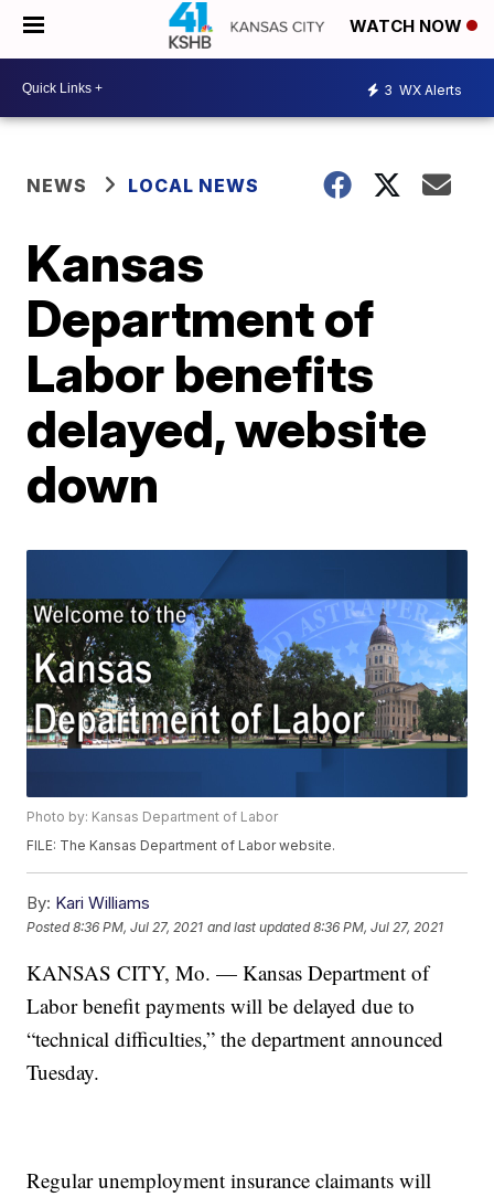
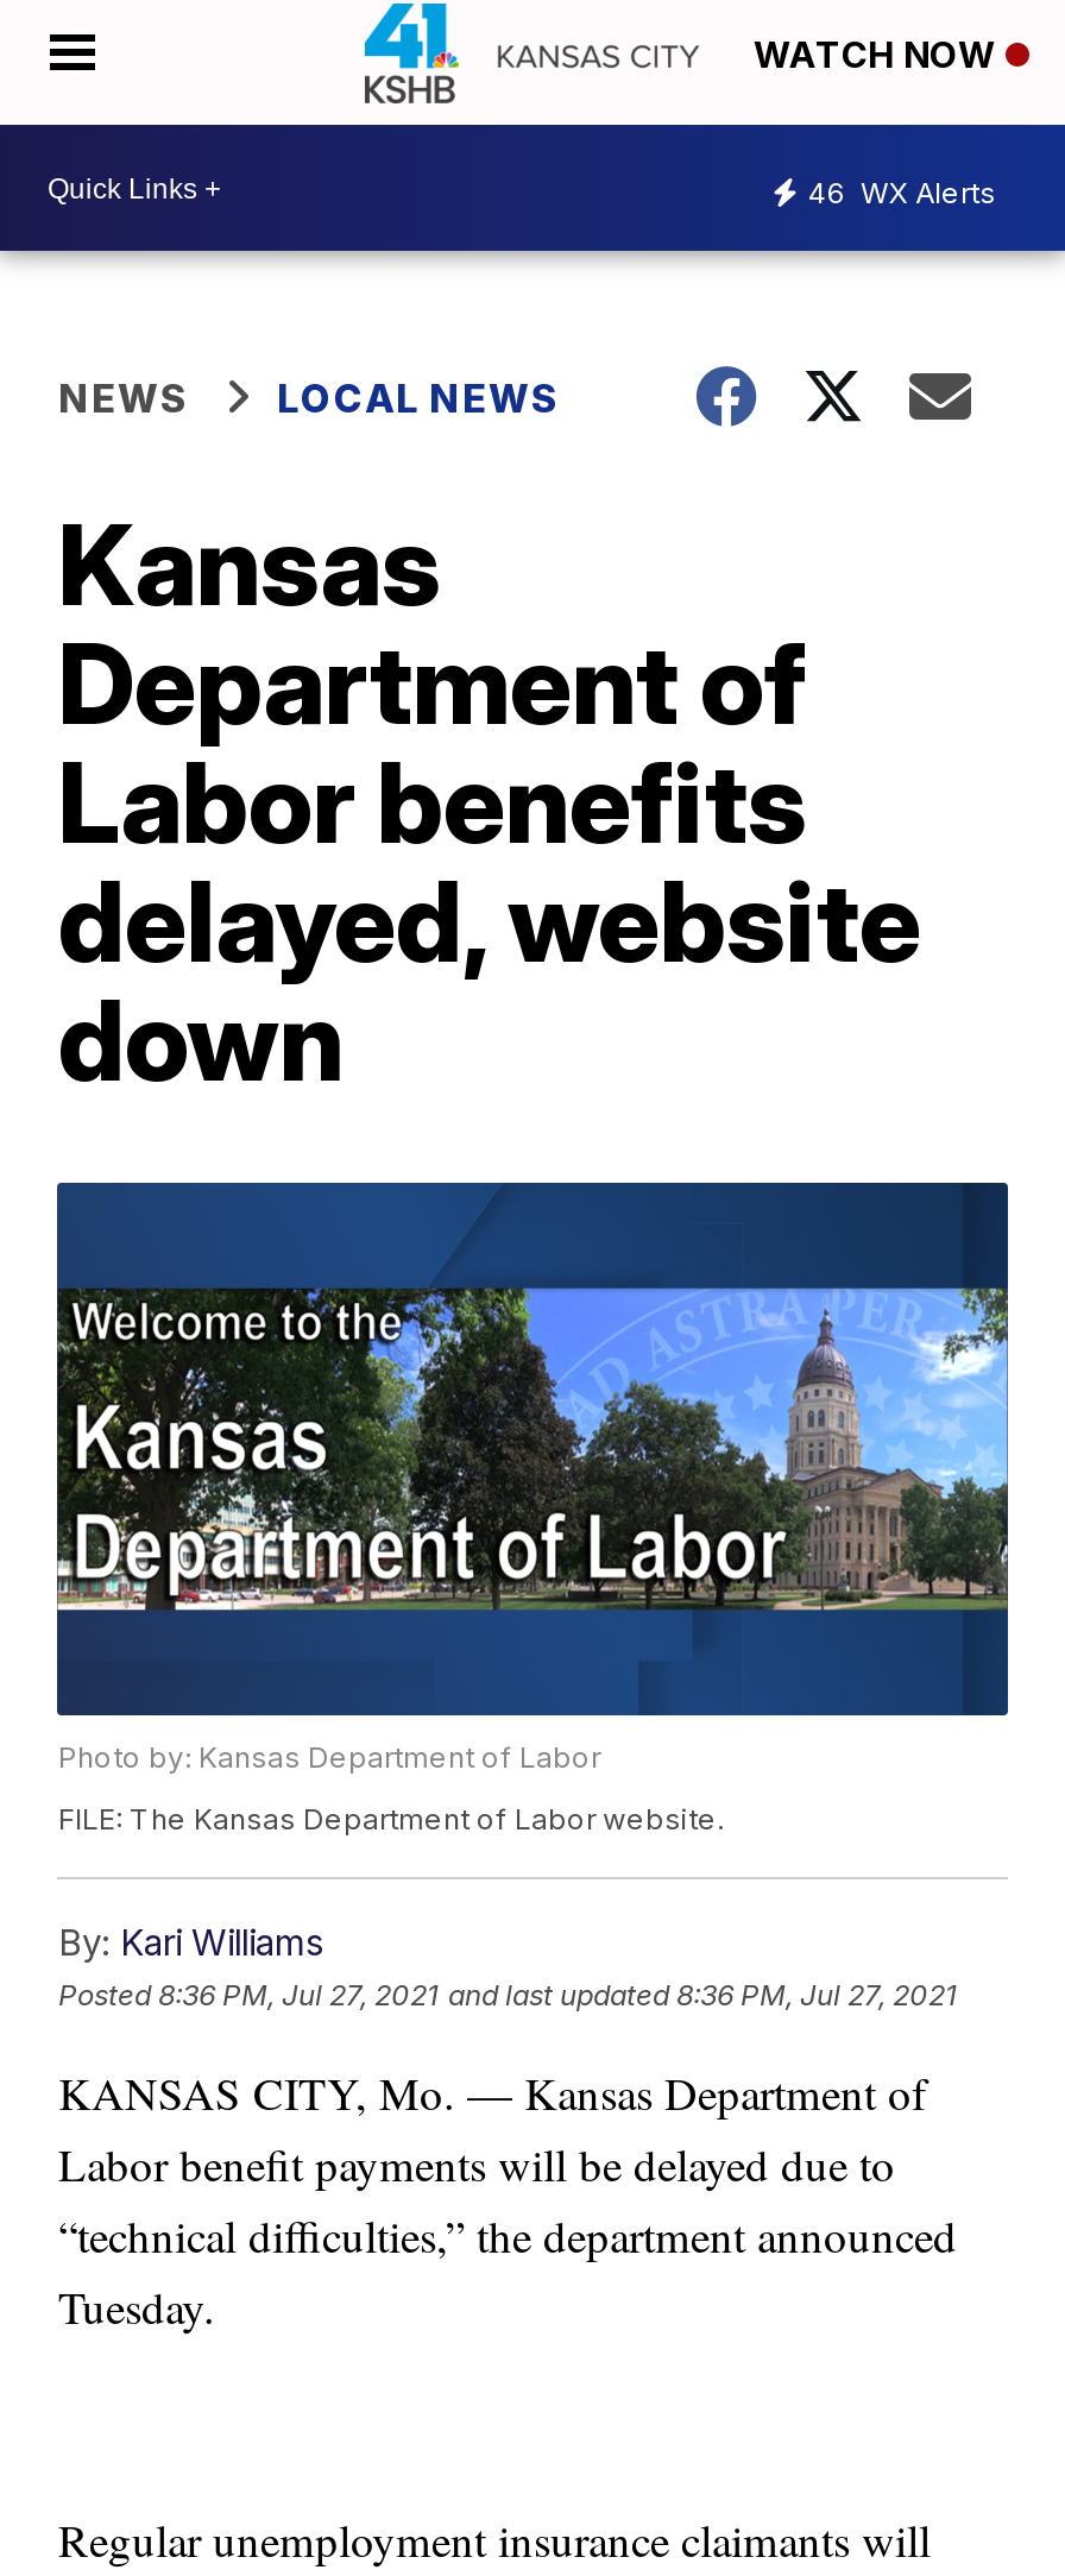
- 3 WX Alerts
+ 46 WX Alerts
